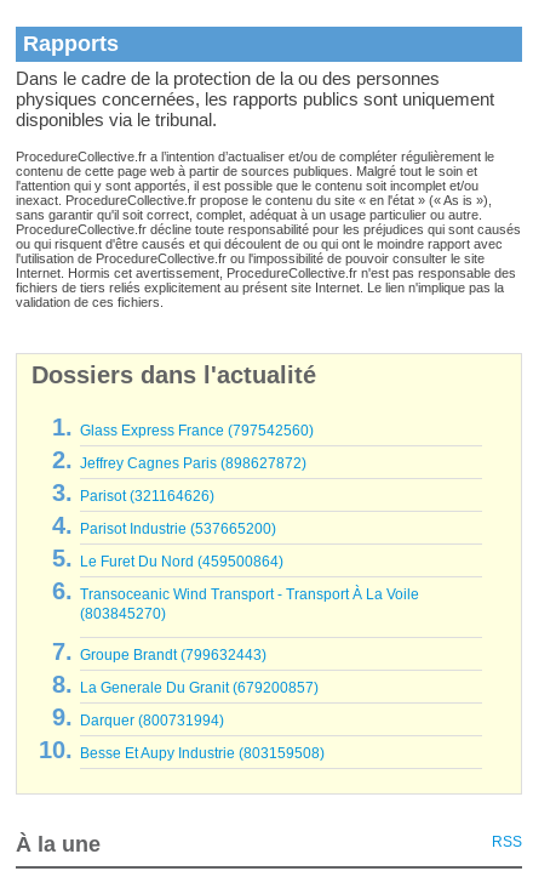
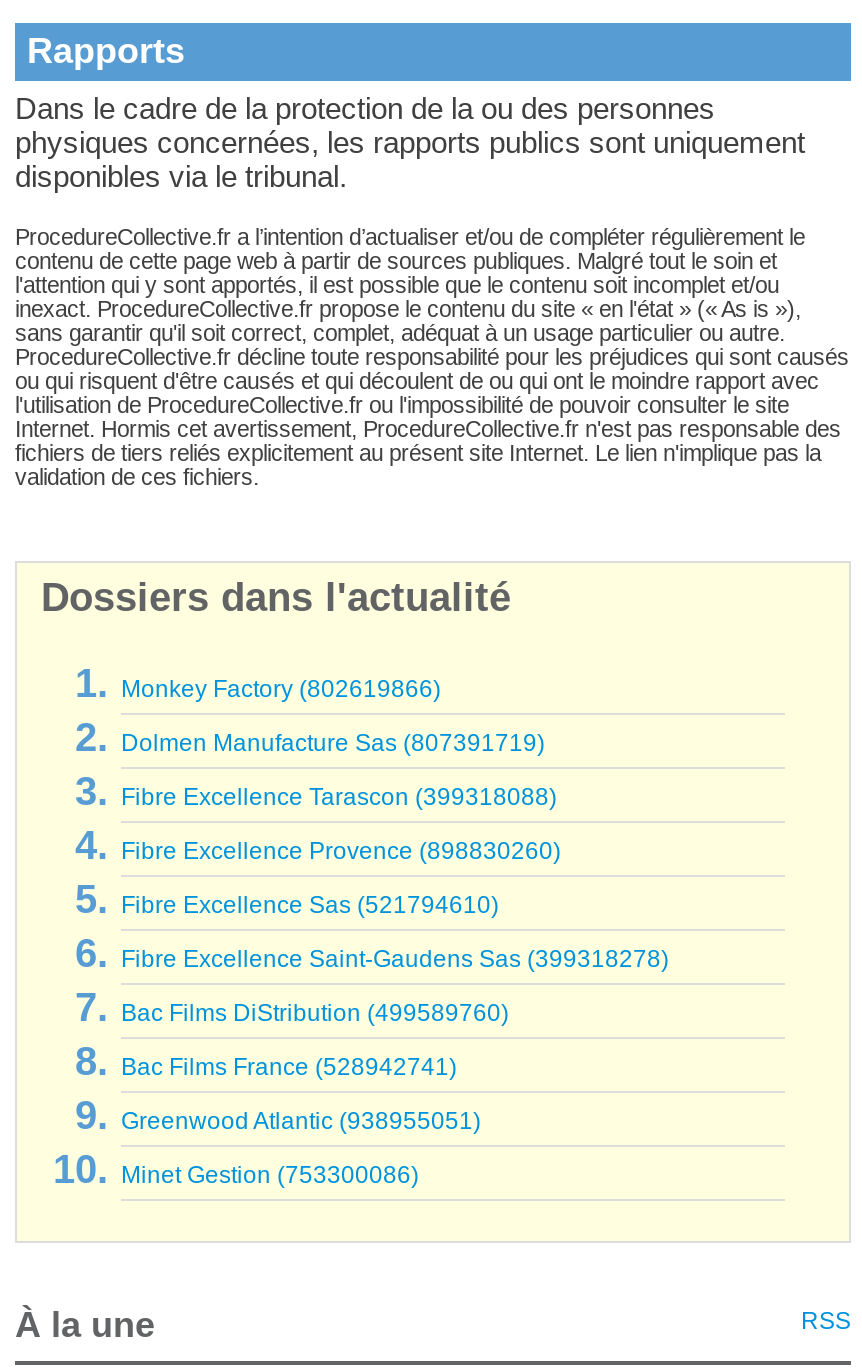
- Glass Express France (797542560)
+ Monkey Factory (802619866)

- Jeffrey Cagnes Paris (898627872)
+ Dolmen Manufacture Sas (807391719)

- Parisot (321164626)
+ Fibre Excellence Tarascon (399318088)

- Parisot Industrie (537665200)
+ Fibre Excellence Provence (898830260)

- Le Furet Du Nord (459500864)
+ Fibre Excellence Sas (521794610)

- Transoceanic Wind Transport - Transport À La Voile
- (803845270)
+ Fibre Excellence Saint-Gaudens Sas (399318278)

- Groupe Brandt (799632443)
+ Bac Films DiStribution (499589760)

- La Generale Du Granit (679200857)
+ Bac Films France (528942741)

- Darquer (800731994)
+ Greenwood Atlantic (938955051)

- Besse Et Aupy Industrie (803159508)
+ Minet Gestion (753300086)
